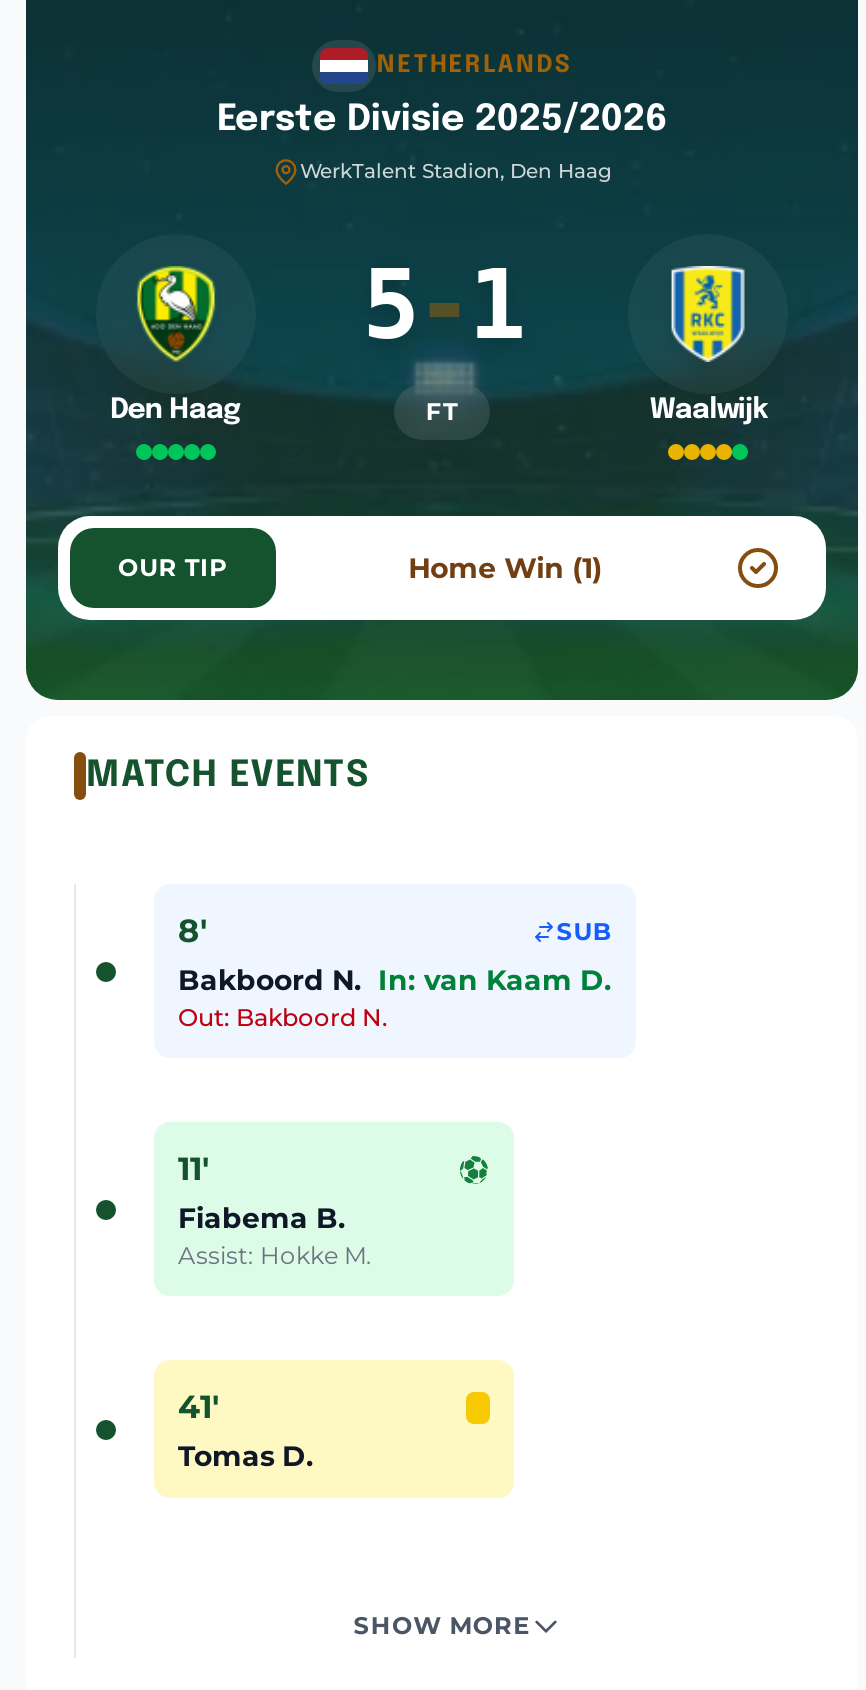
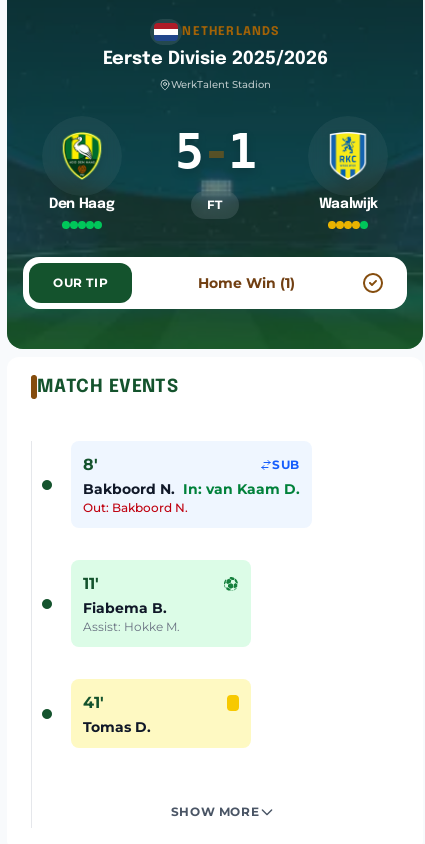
- WerkTalent Stadion, Den Haag
+ WerkTalent Stadion
